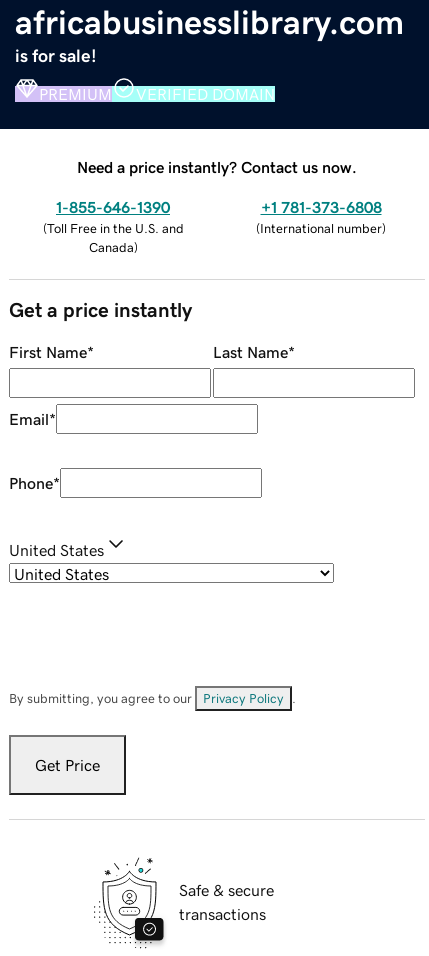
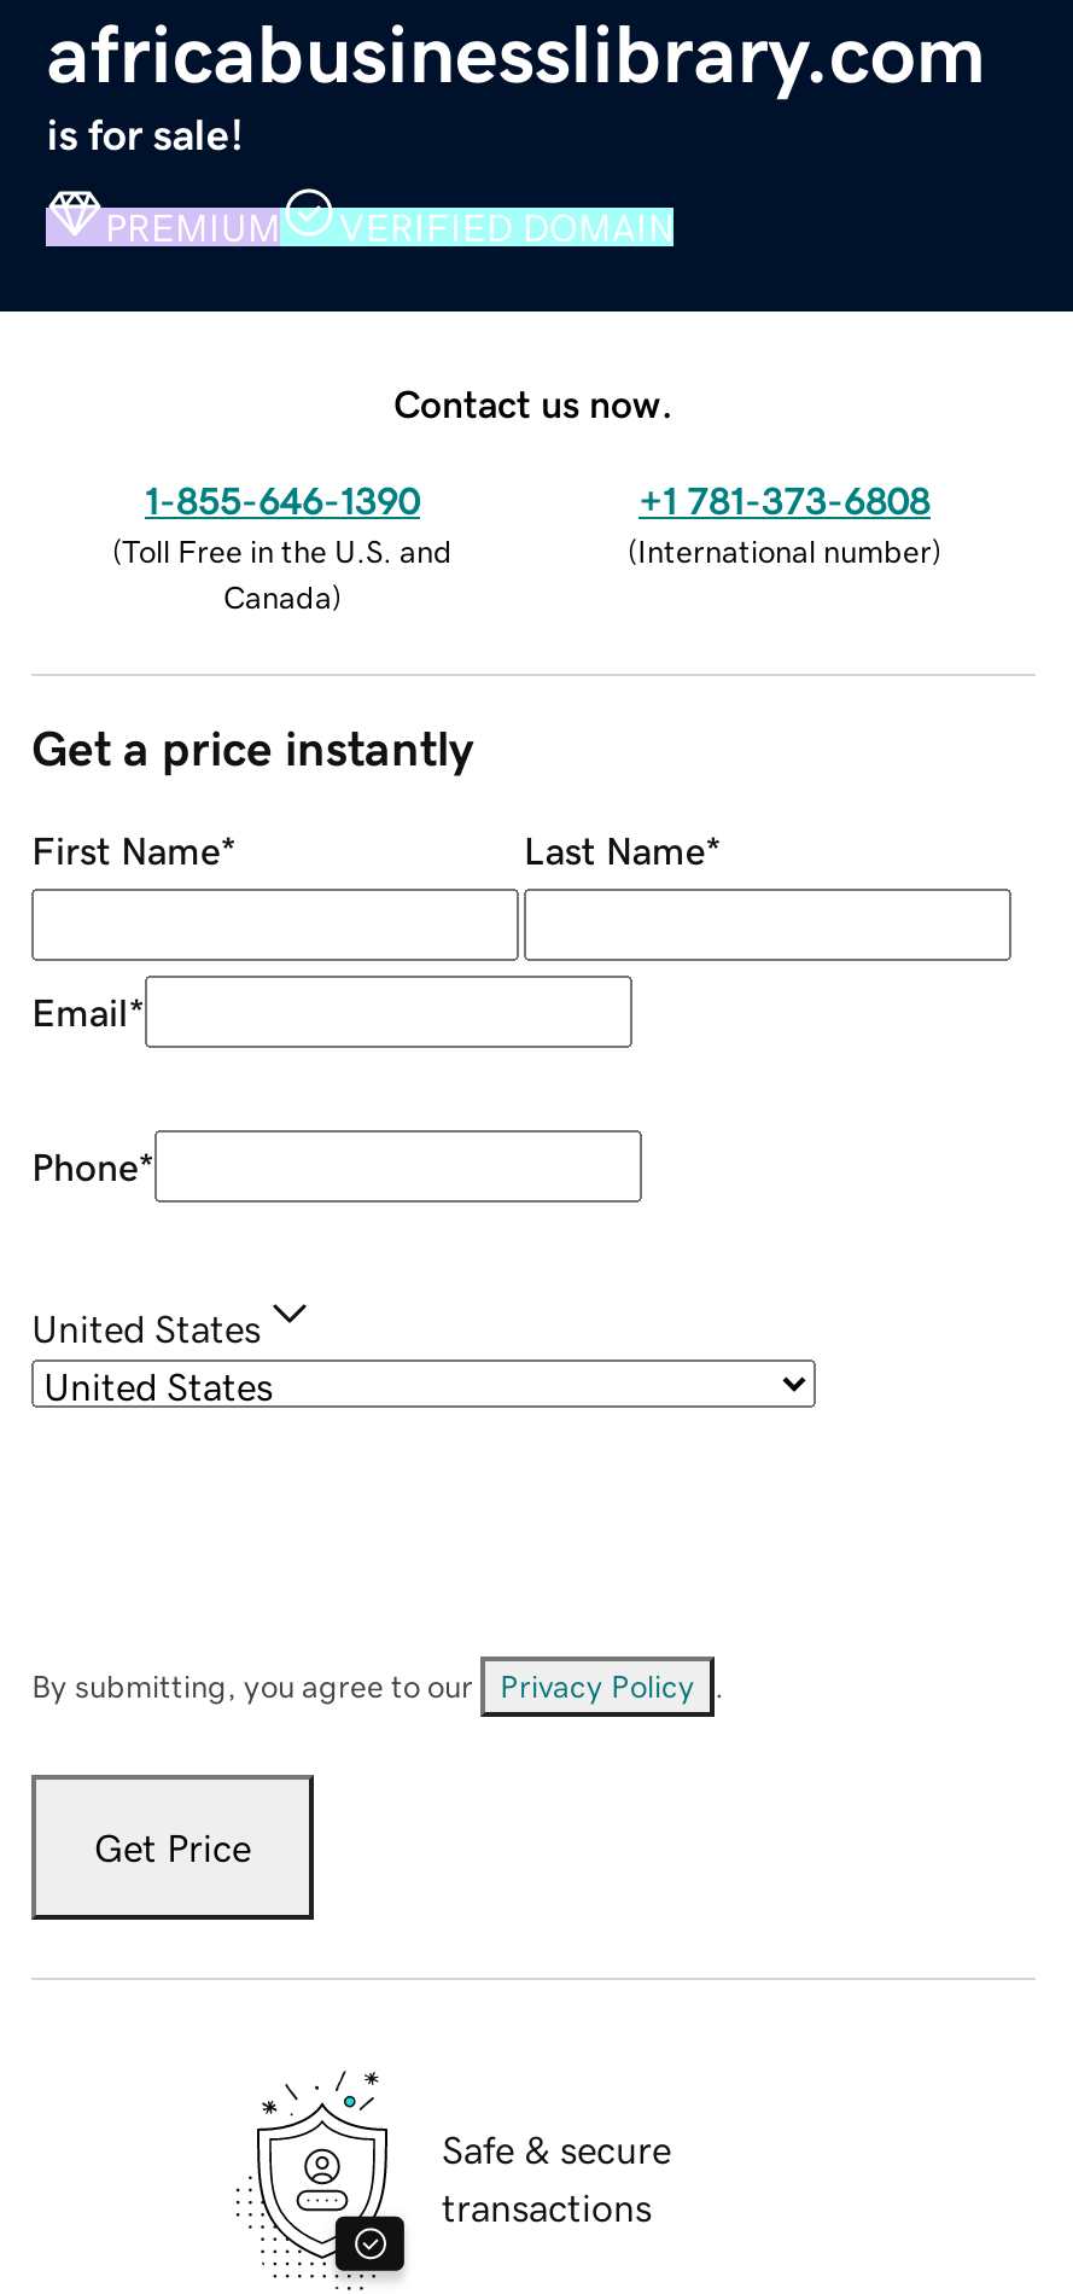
- Need a price instantly? Contact us now.
+ Contact us now.
